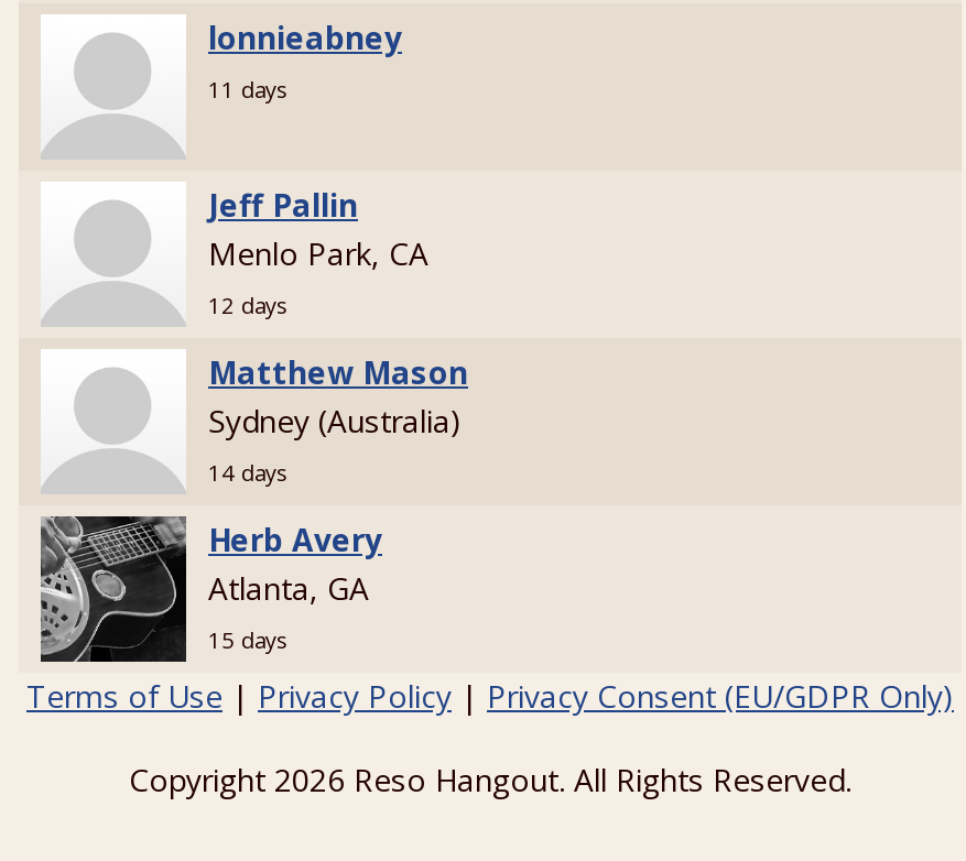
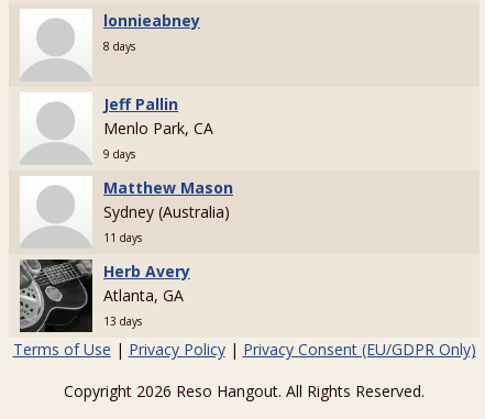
- 11 days
+ 8 days

- 12 days
+ 9 days

- 14 days
+ 11 days

- 15 days
+ 13 days
